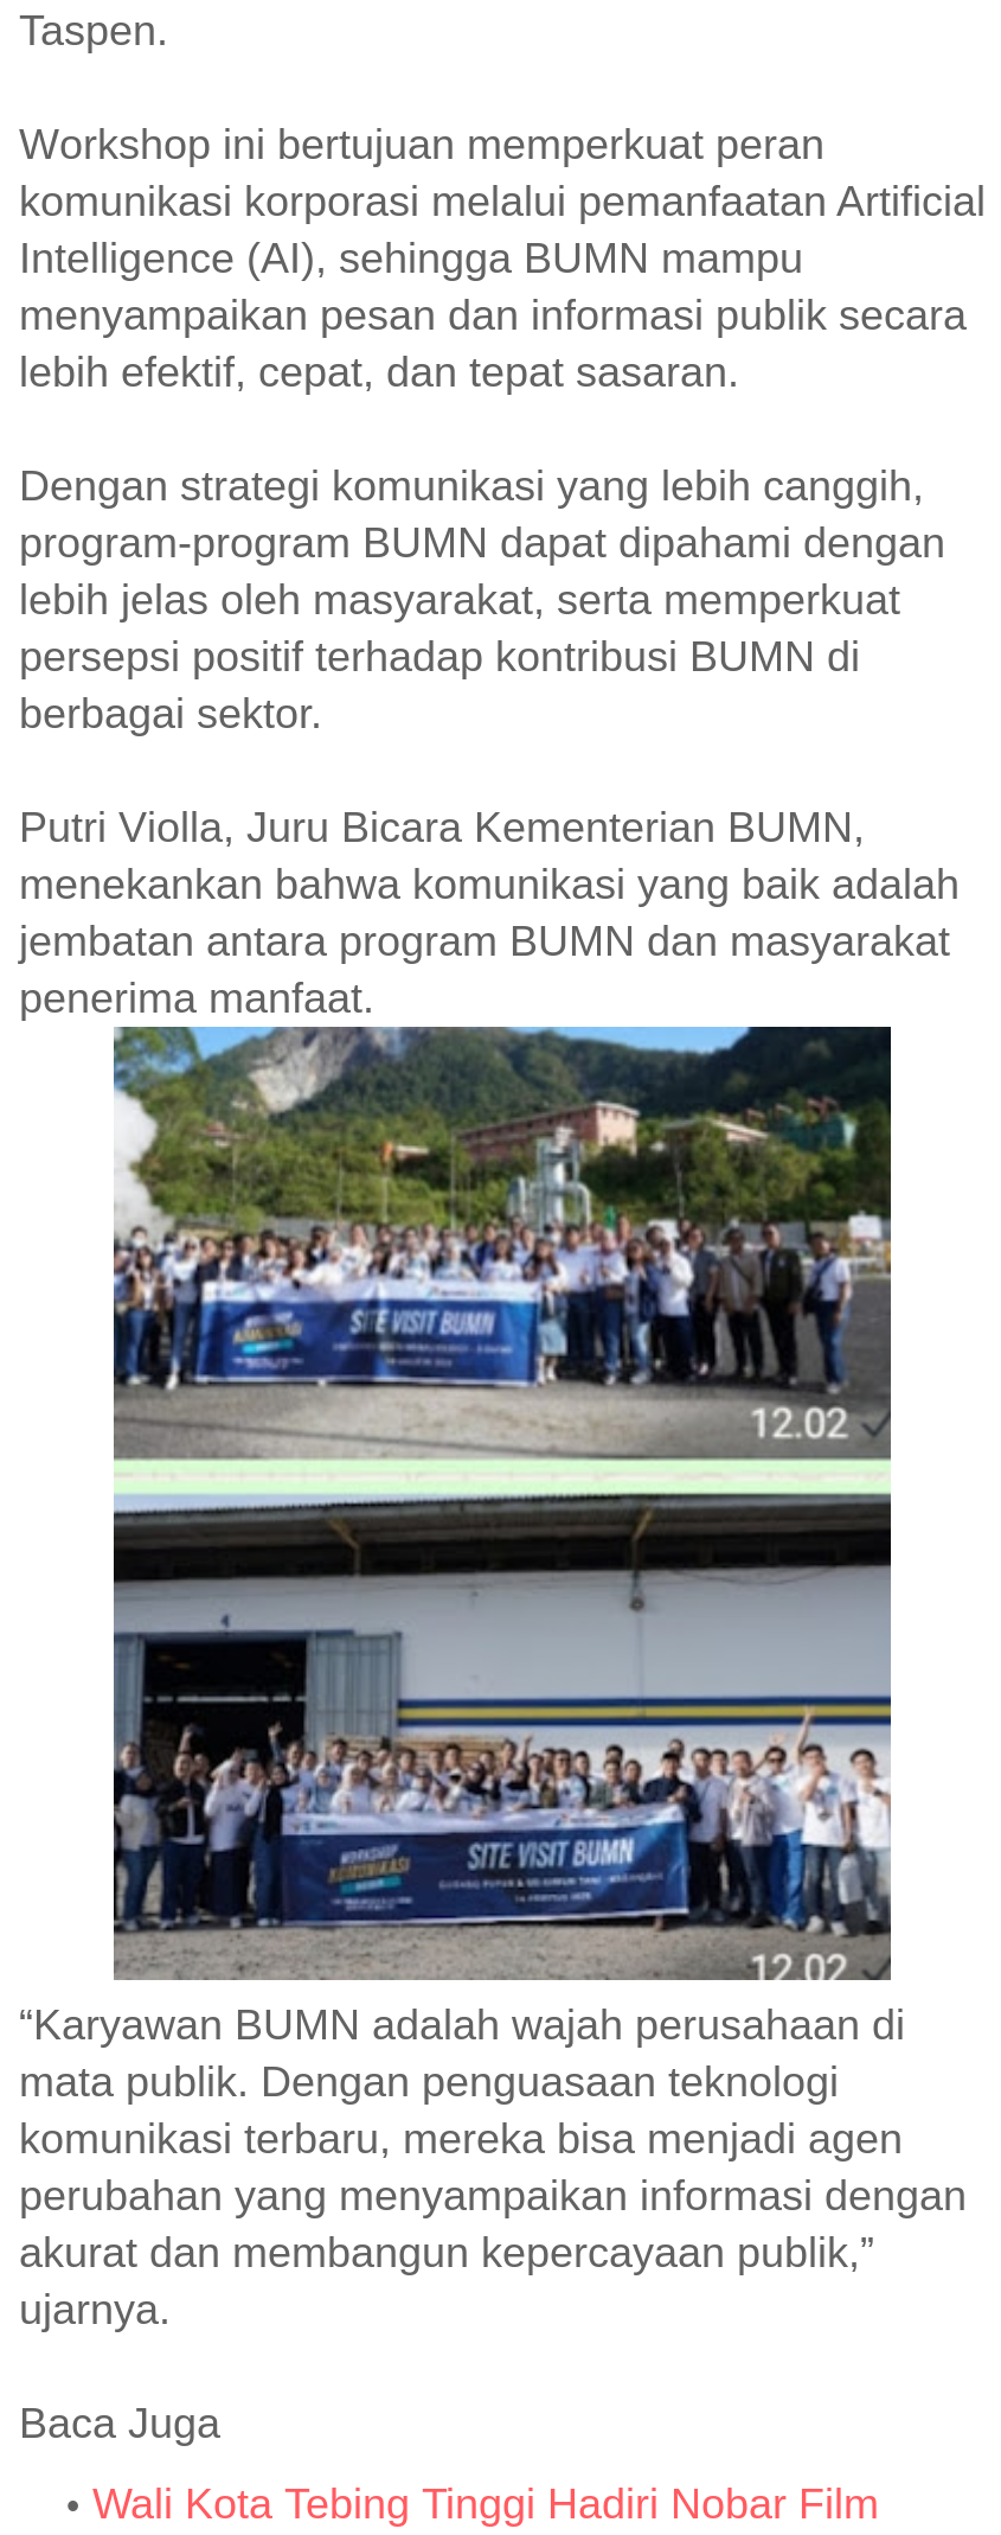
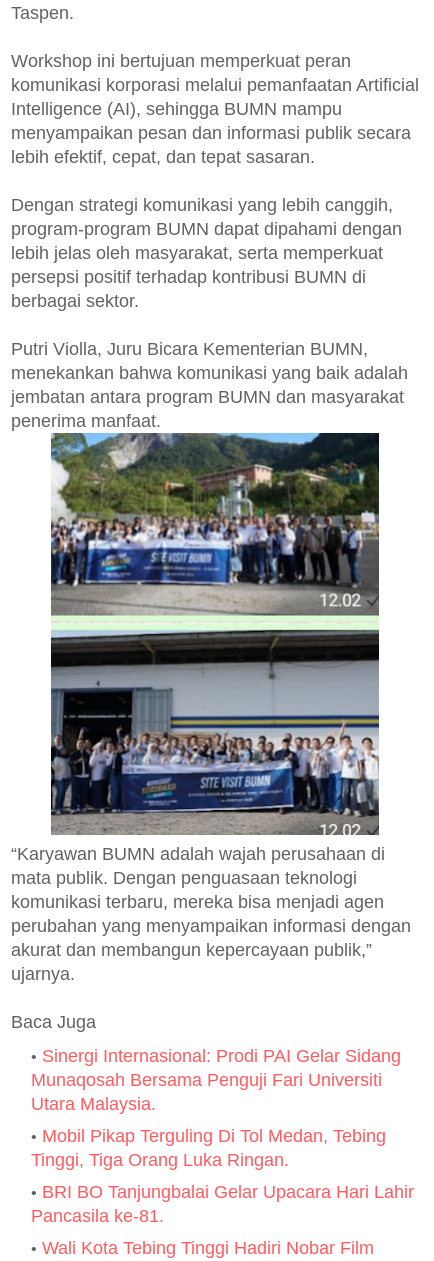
+ Sinergi Internasional: Prodi PAI Gelar Sidang
+ Munaqosah Bersama Penguji Fari Universiti
+ Utara Malaysia.
+ Mobil Pikap Terguling Di Tol Medan, Tebing
+ Tinggi, Tiga Orang Luka Ringan.
+ BRI BO Tanjungbalai Gelar Upacara Hari Lahir
+ Pancasila ke-81.
